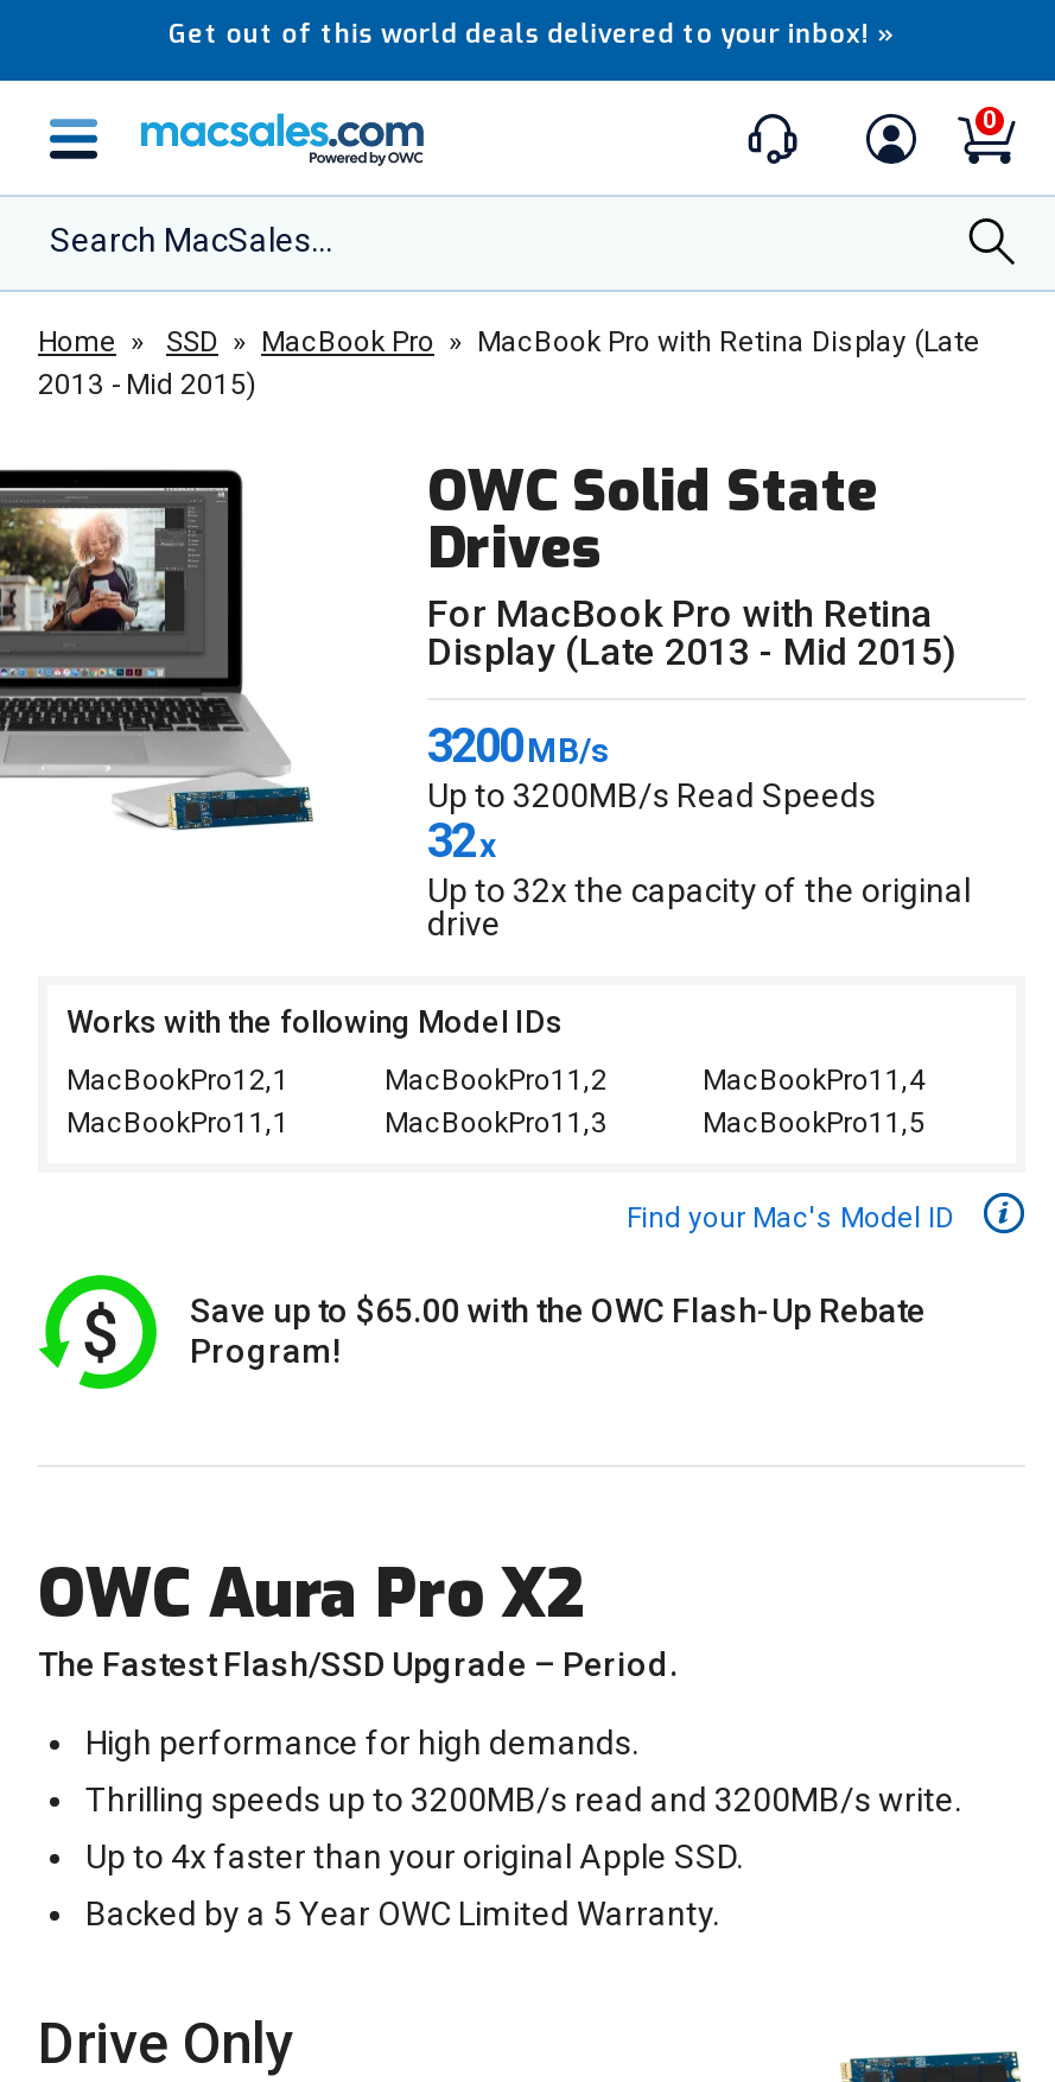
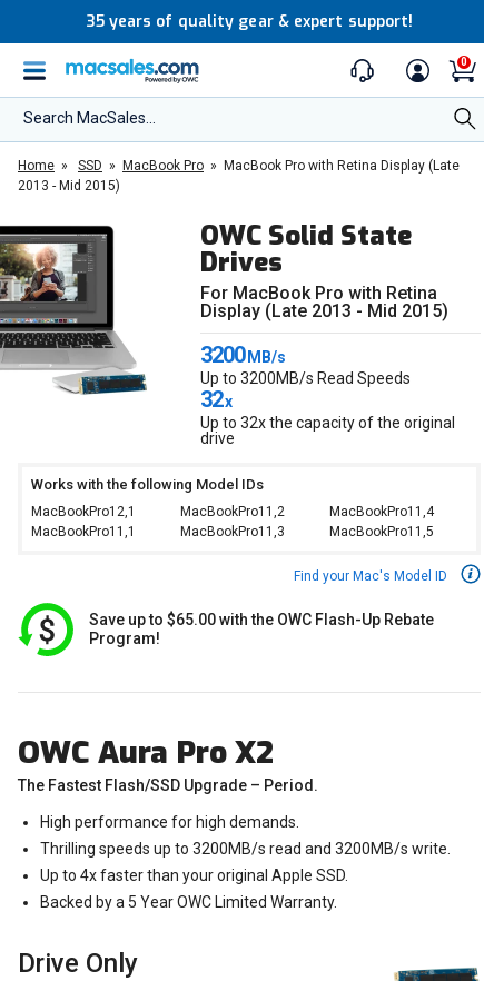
- Get out of this world deals delivered to your inbox! »
+ 35 years of quality gear & expert support!
